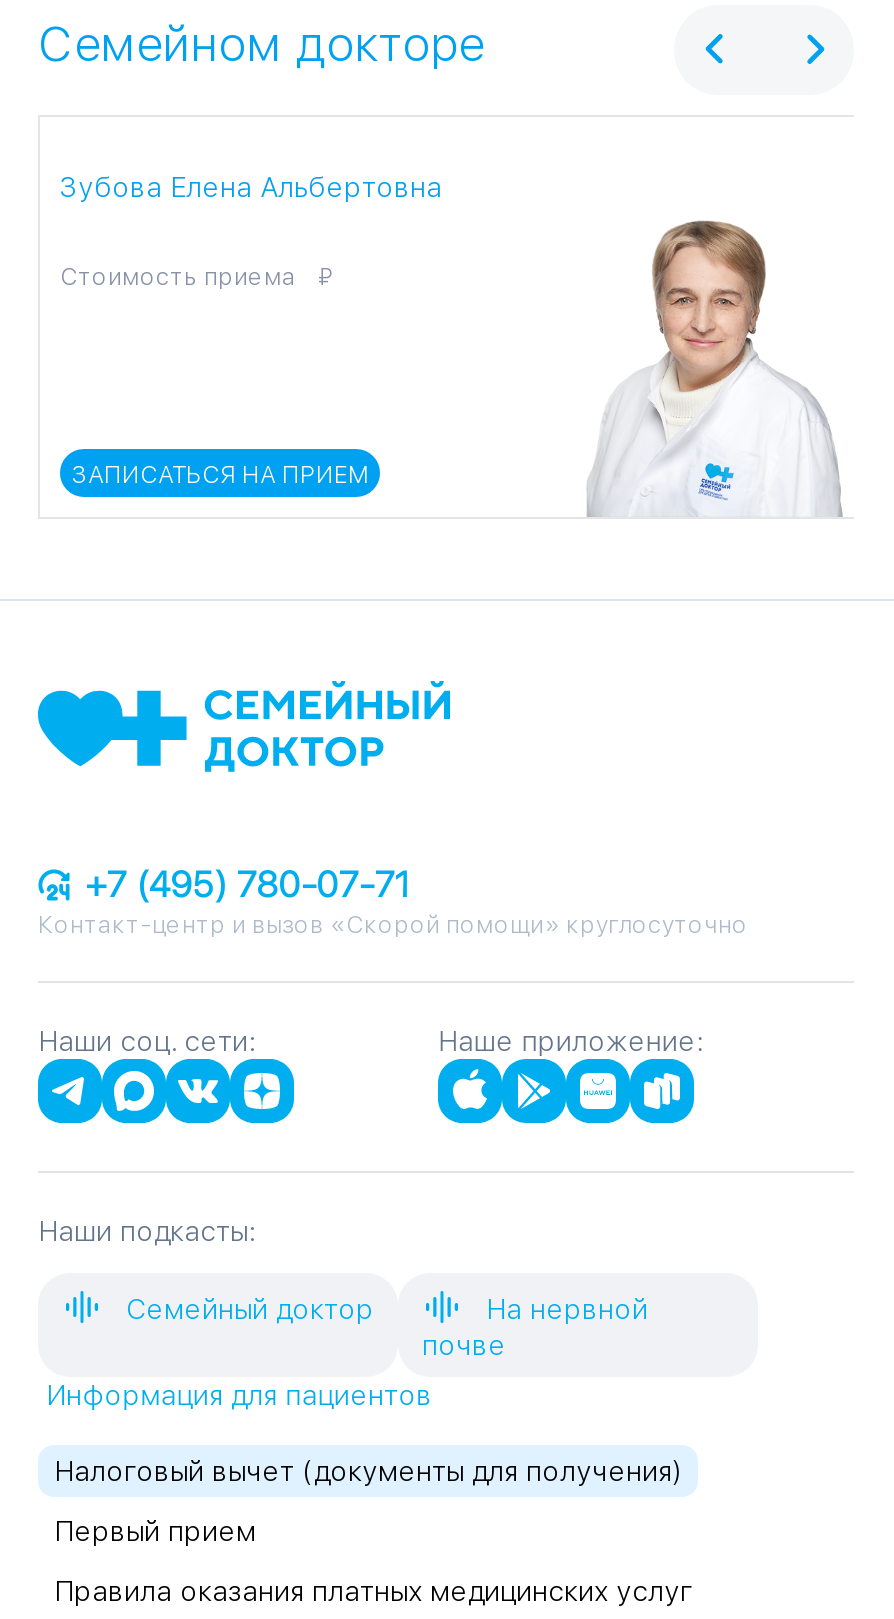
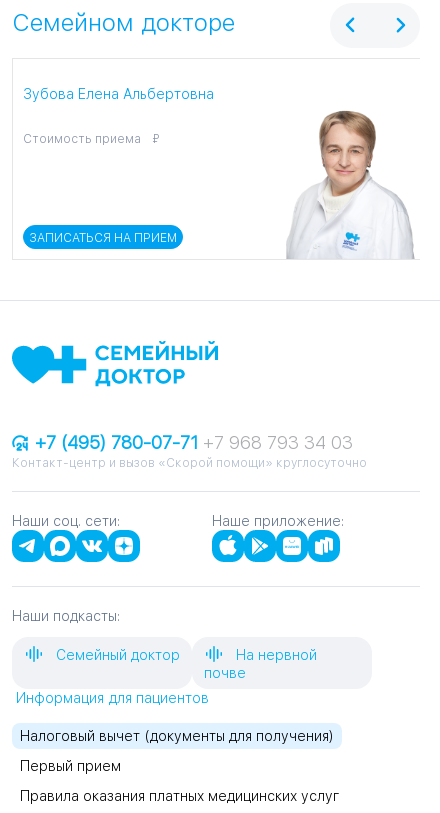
- +7 (495) 780-07-71
+ +7 (495) 780-07-71 +7 968 793 34 03
